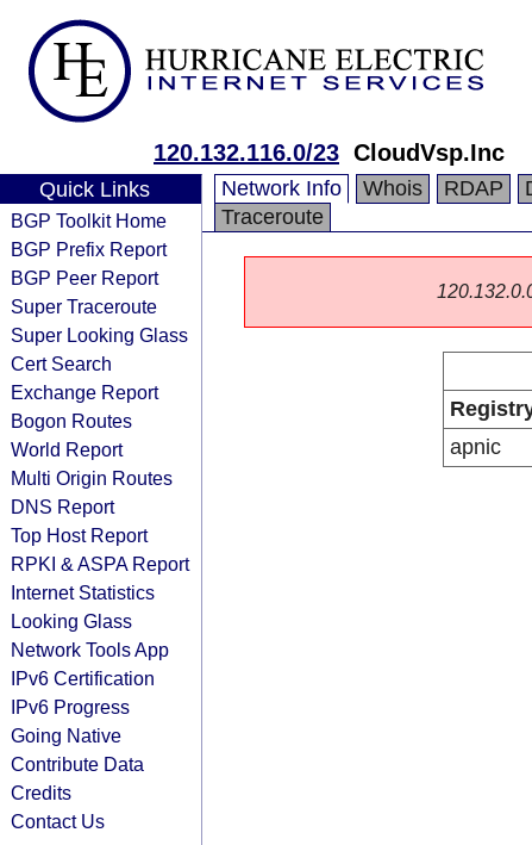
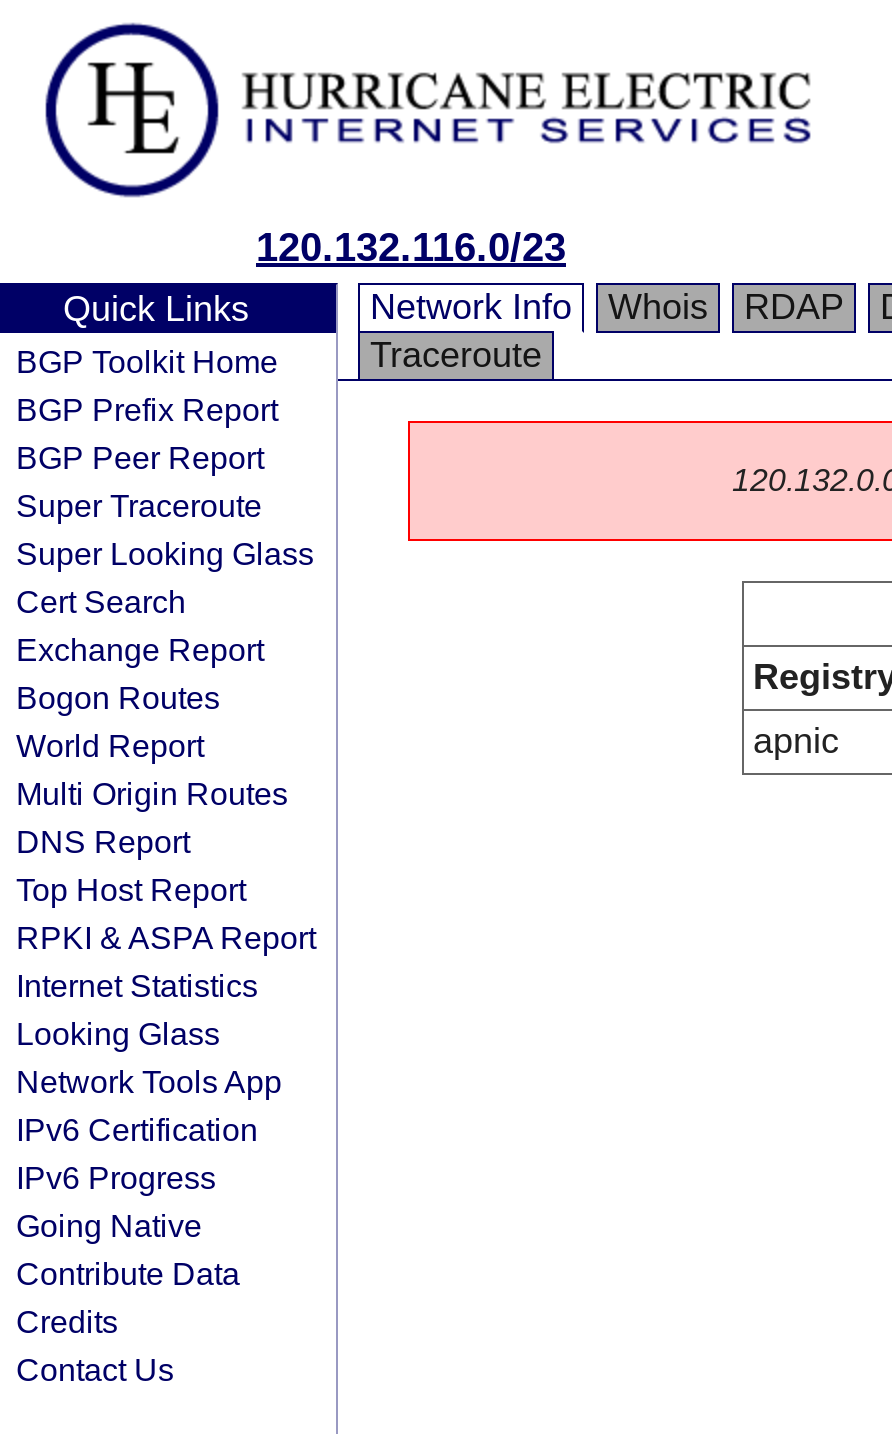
- 120.132.116.0/23 CloudVsp.Inc
+ 120.132.116.0/23
